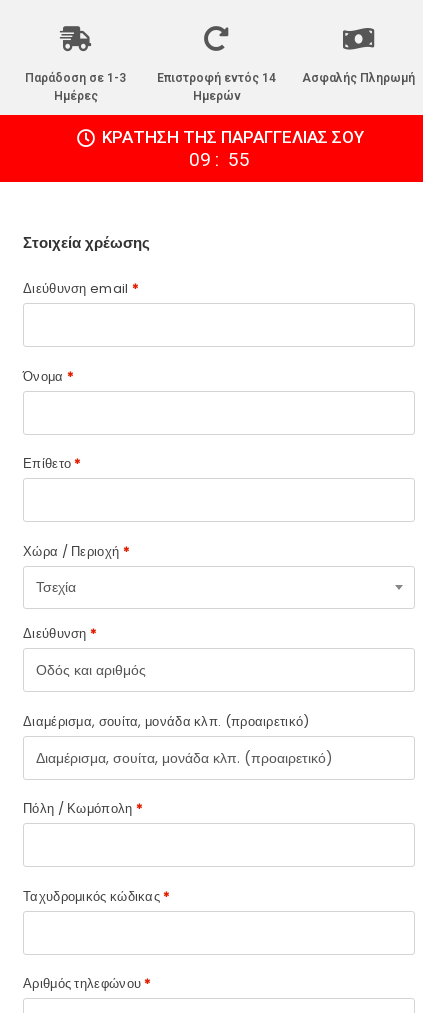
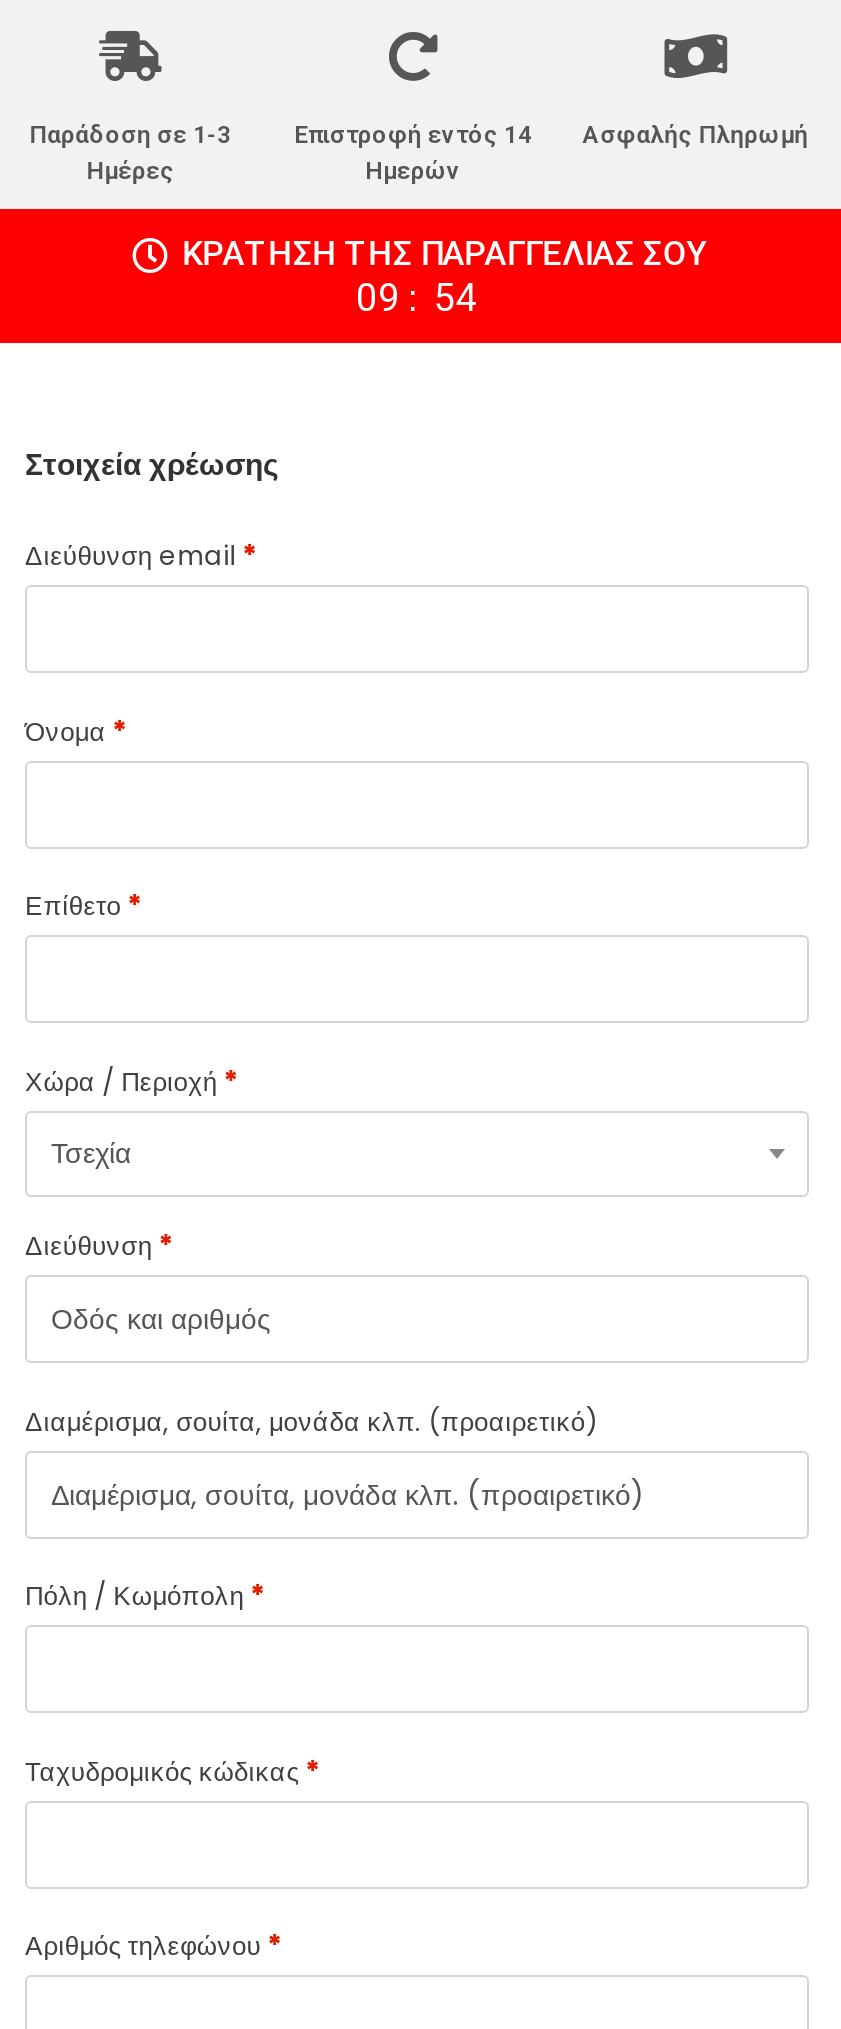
- 09 : 55
+ 09 : 54
